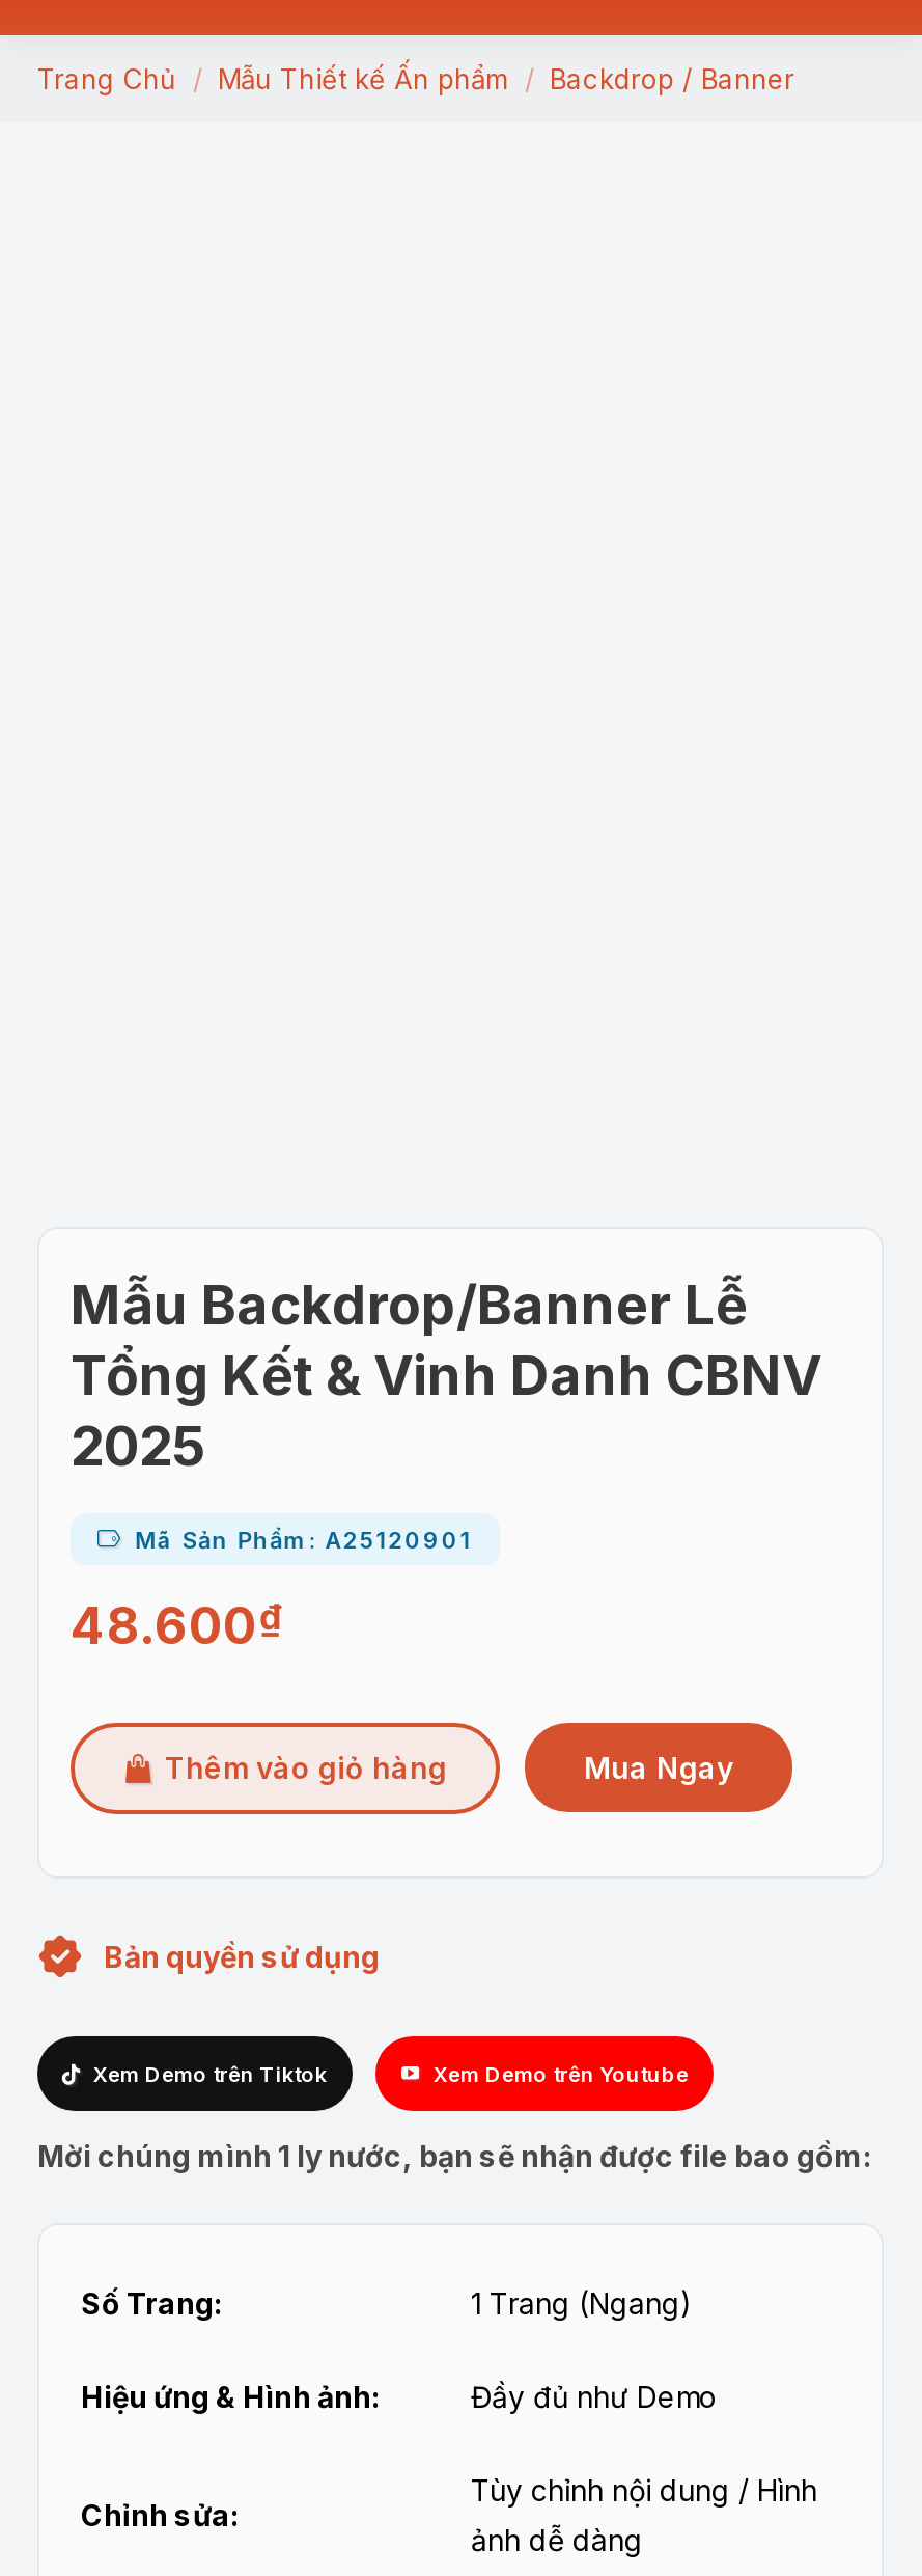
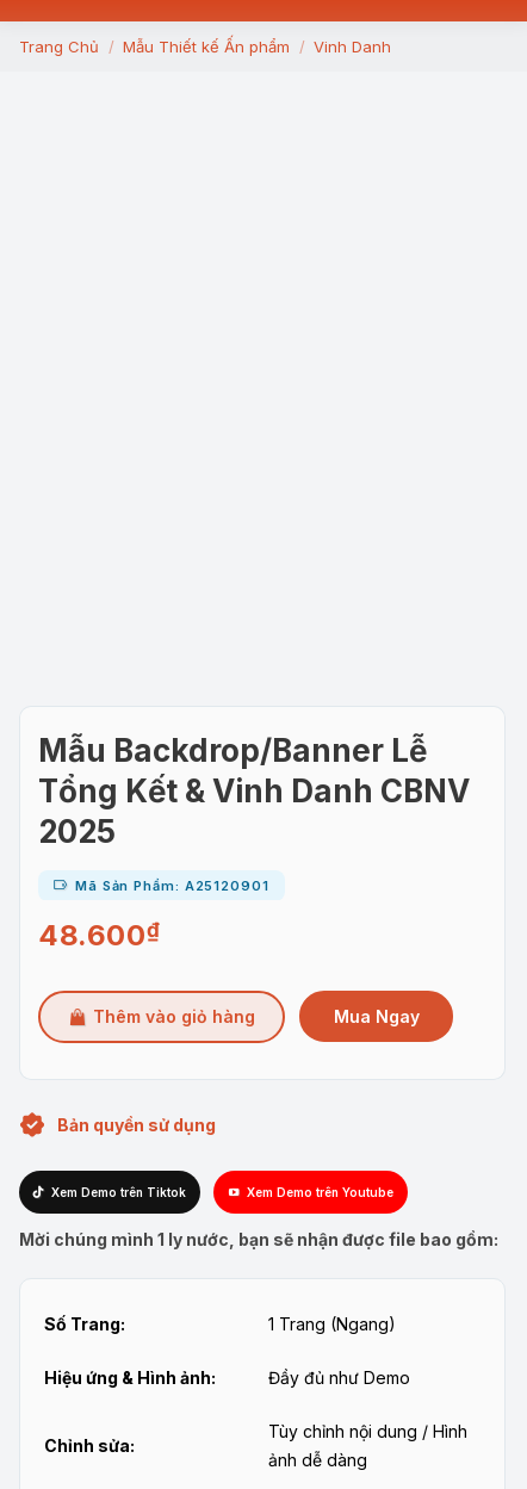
- Backdrop / Banner
+ Vinh Danh
